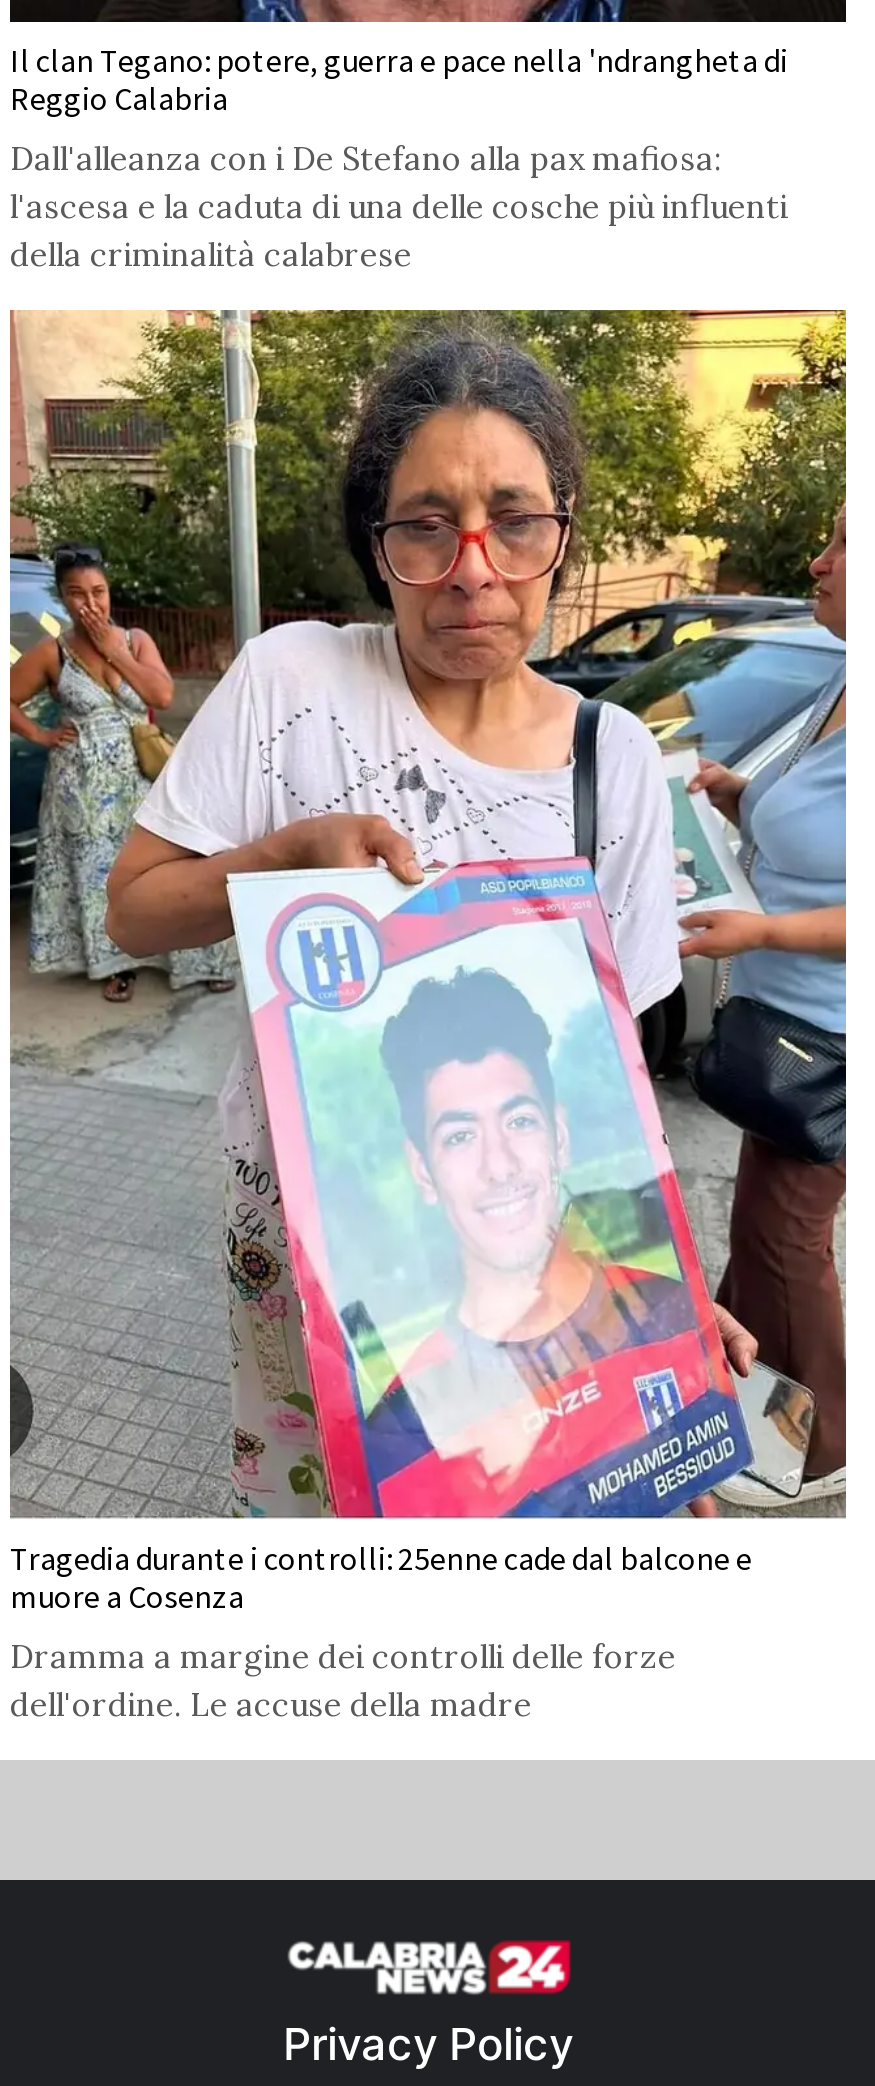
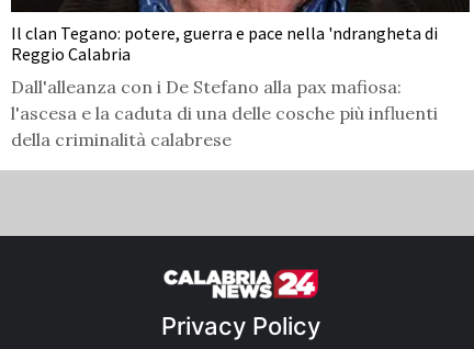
- [image]
- Tragedia durante i controlli: 25enne cade dal balcone e
- muore a Cosenza
- Dramma a margine dei controlli delle forze
- dell'ordine. Le accuse della madre
